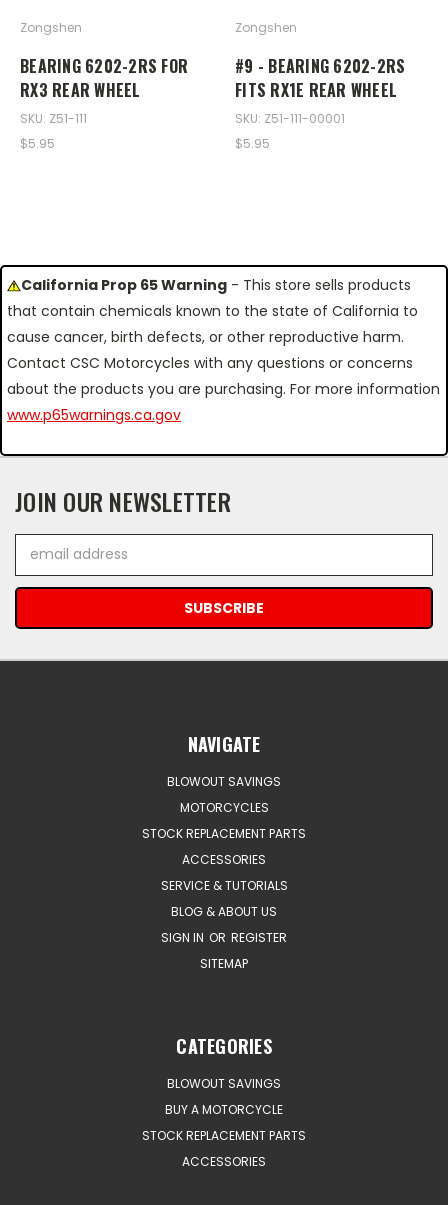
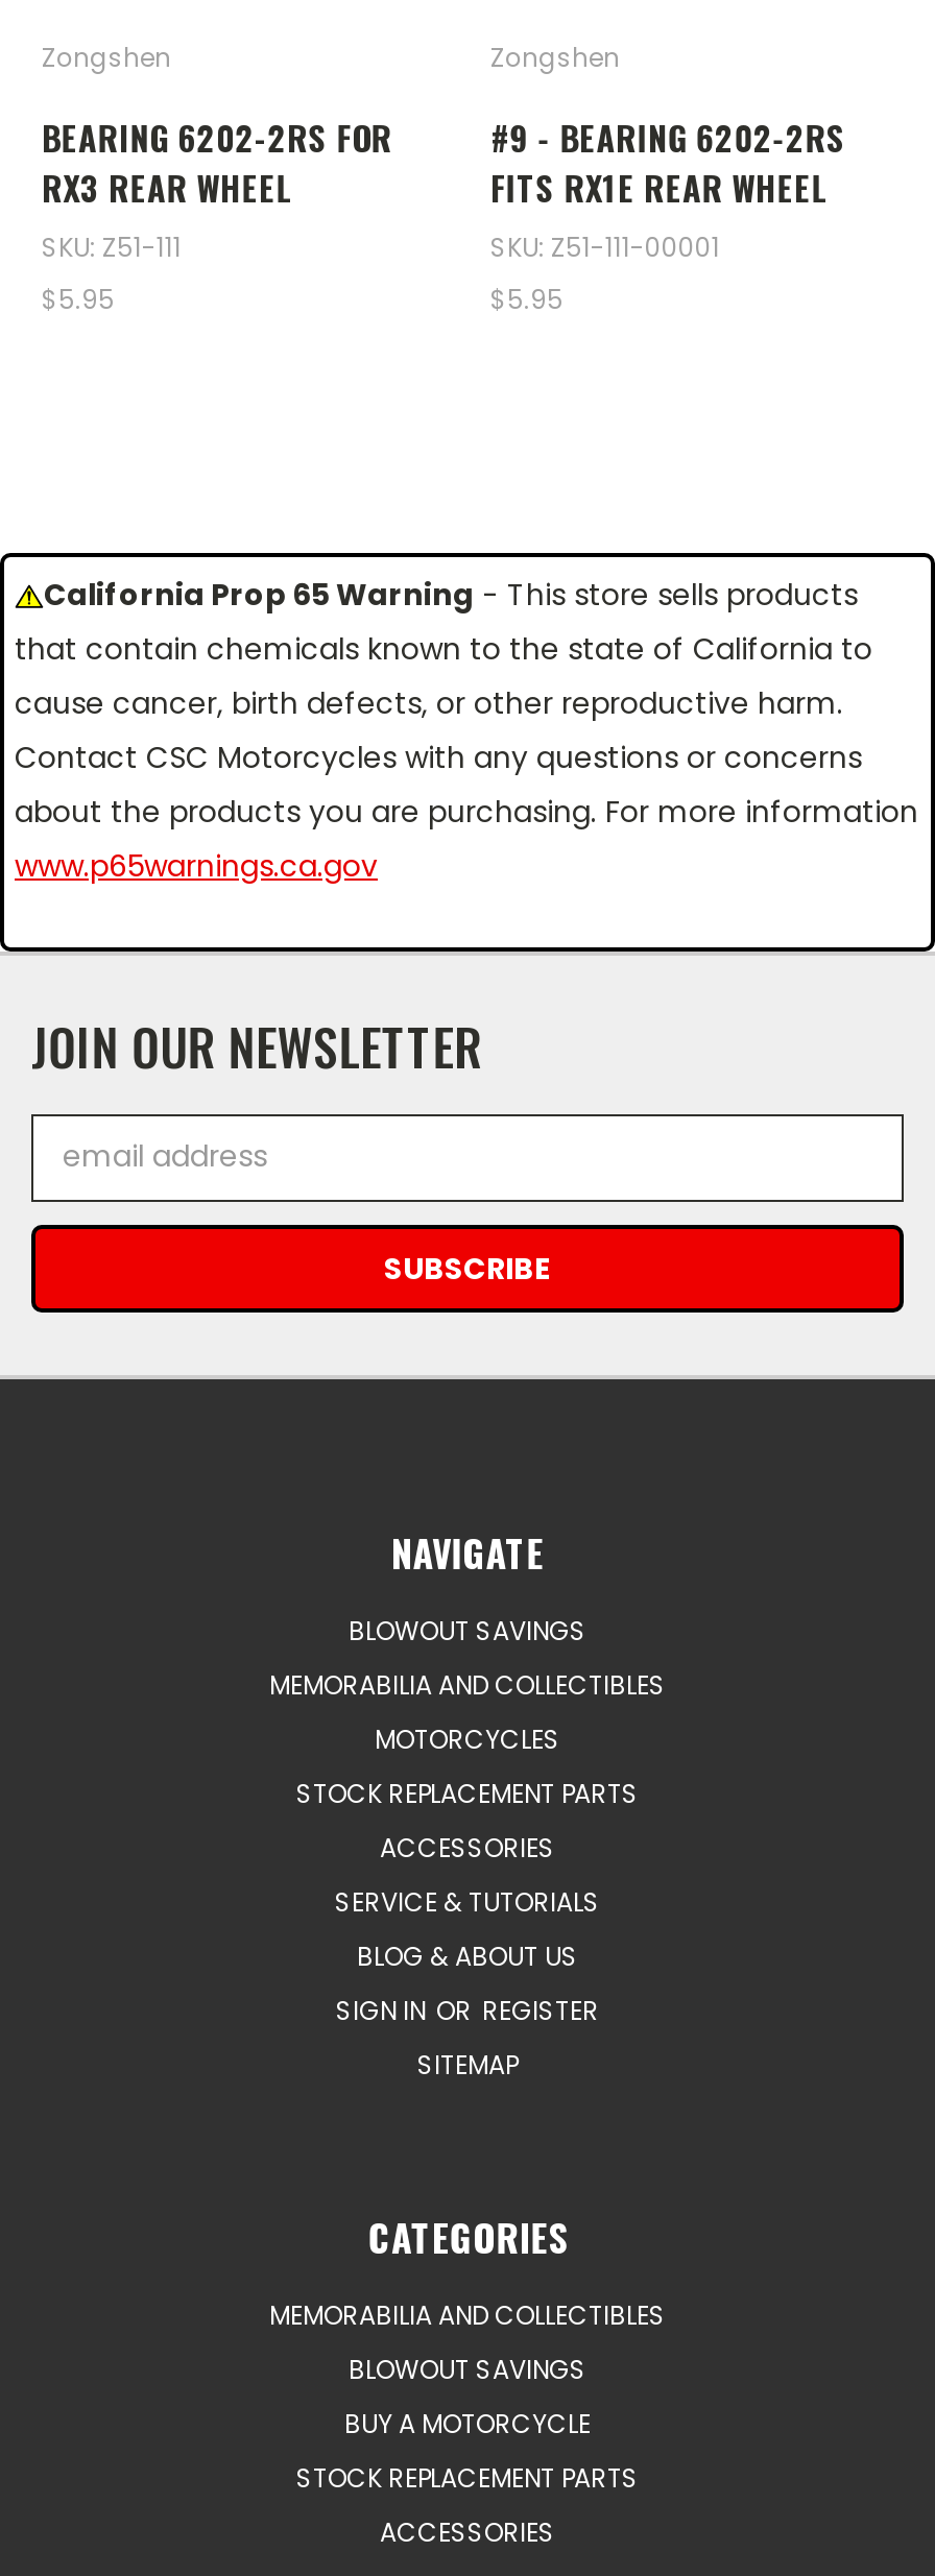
+ MEMORABILIA AND COLLECTIBLES

+ MEMORABILIA AND COLLECTIBLES
